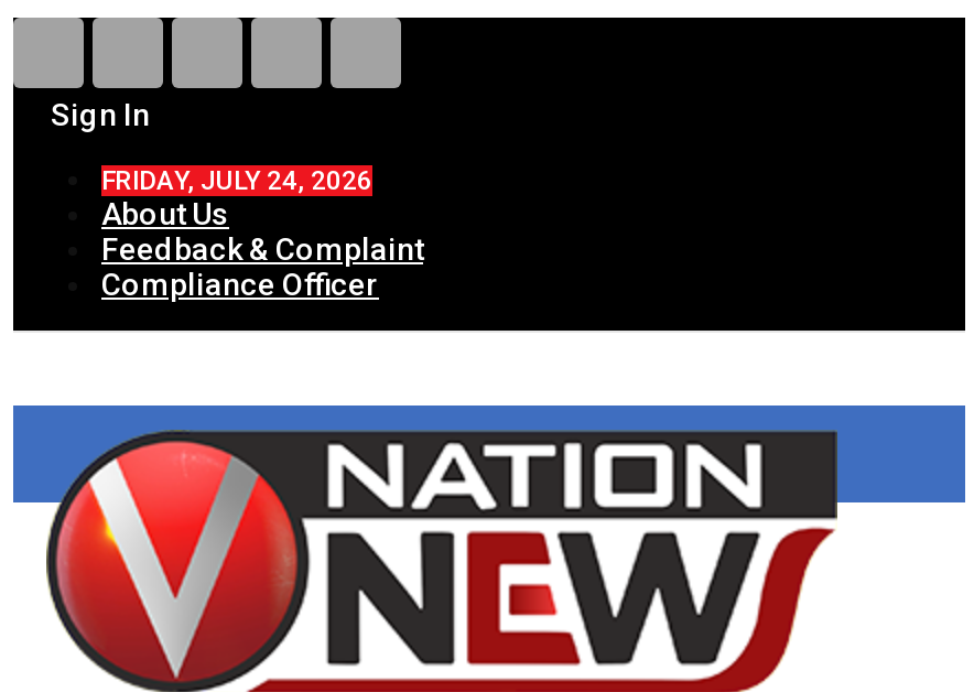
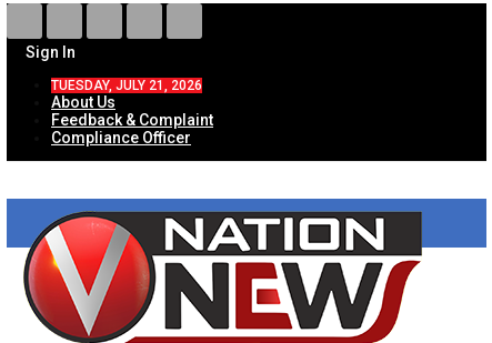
- FRIDAY, JULY 24, 2026
+ TUESDAY, JULY 21, 2026
